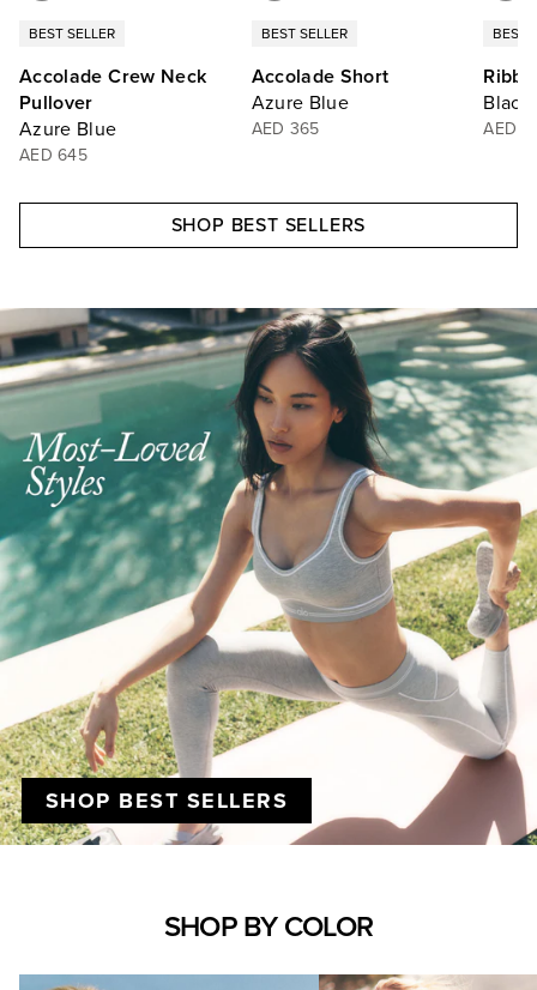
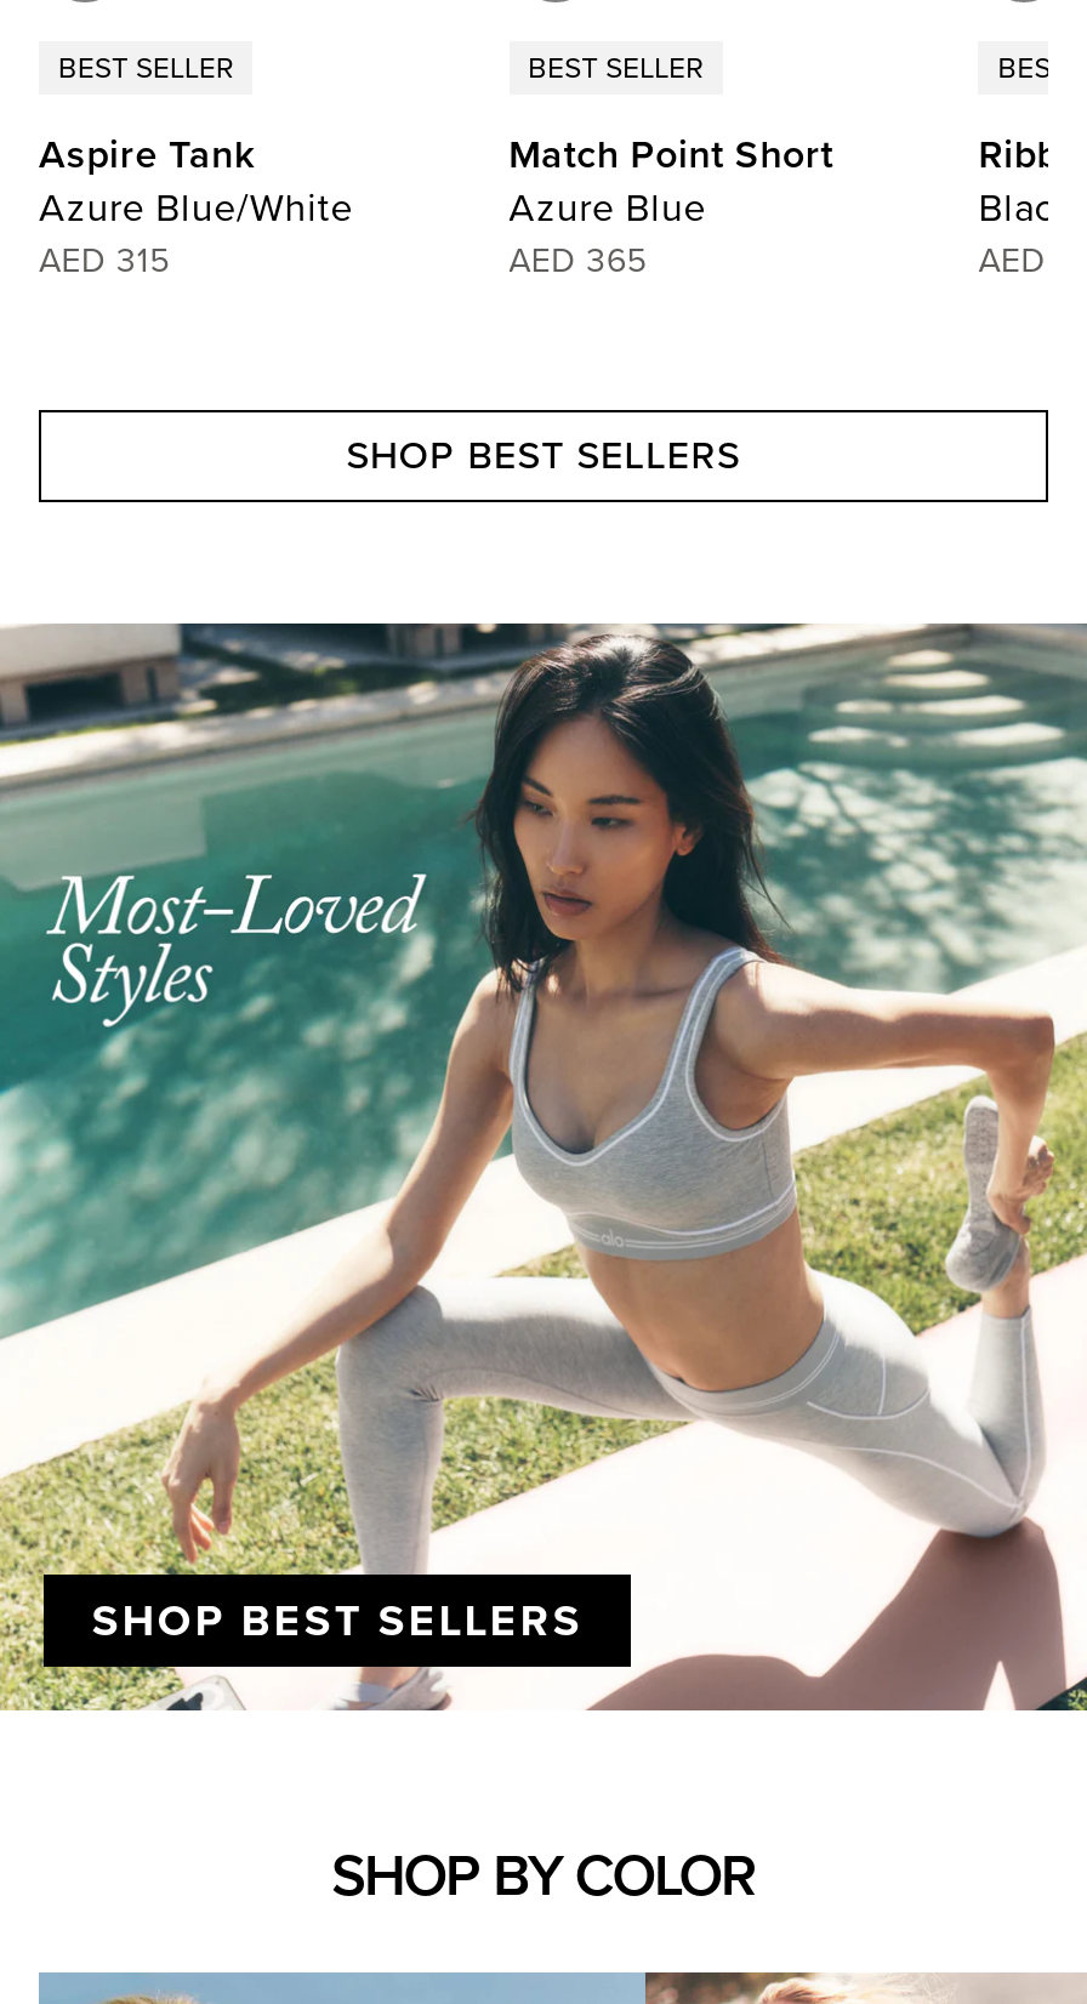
- Accolade Crew Neck
- Pullover
- Azure Blue
- AED 645
+ Aspire Tank
+ Azure Blue/White
+ AED 315

- Accolade Short
+ Match Point Short
